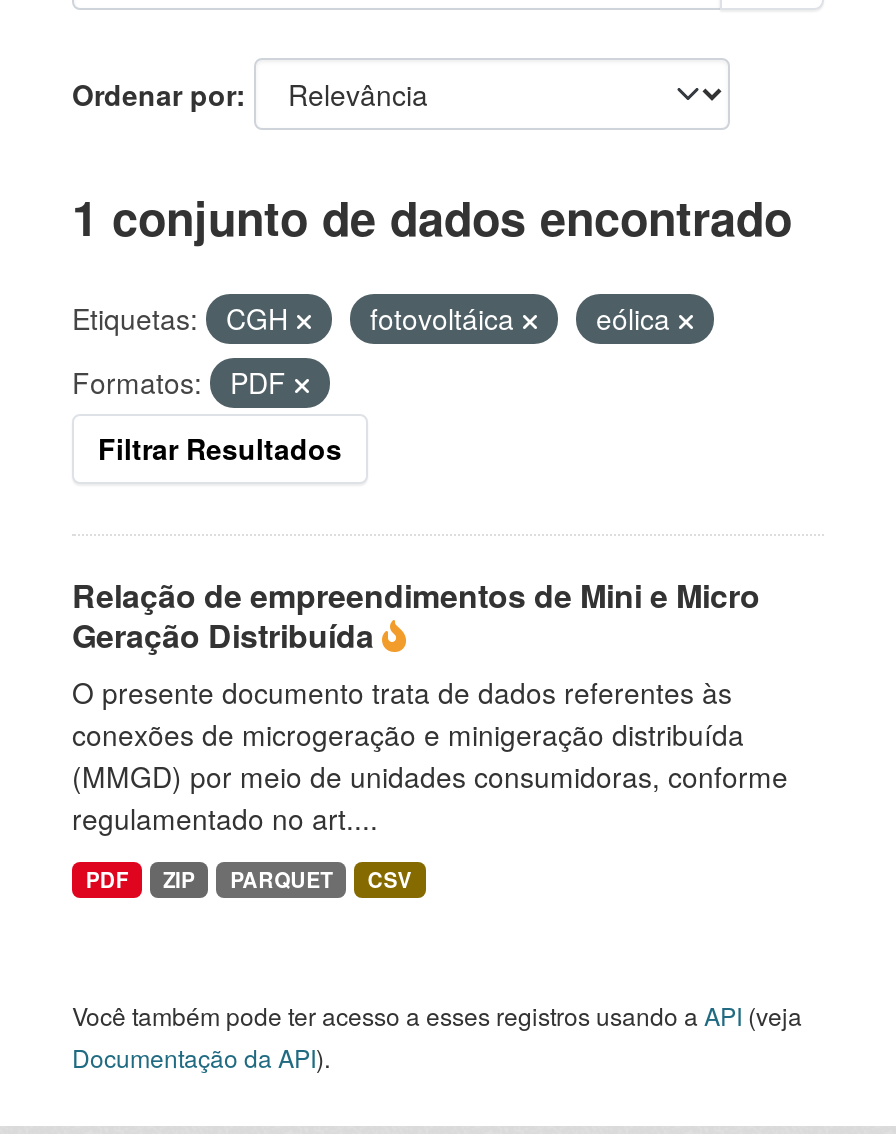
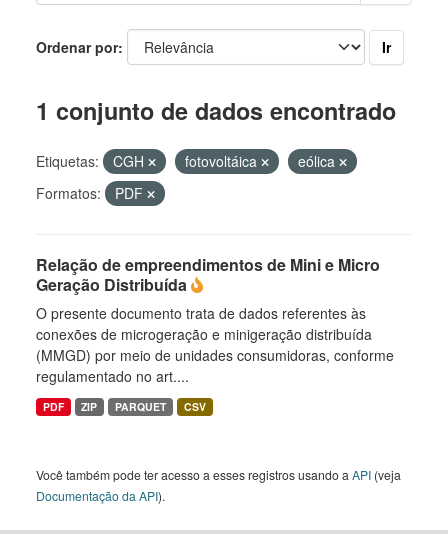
+ Ir

- Filtrar Resultados
